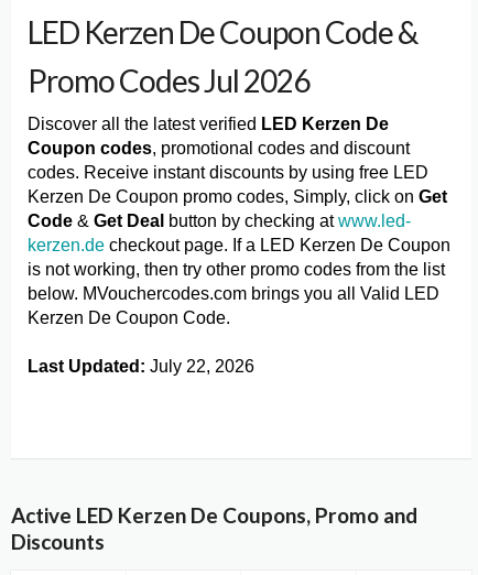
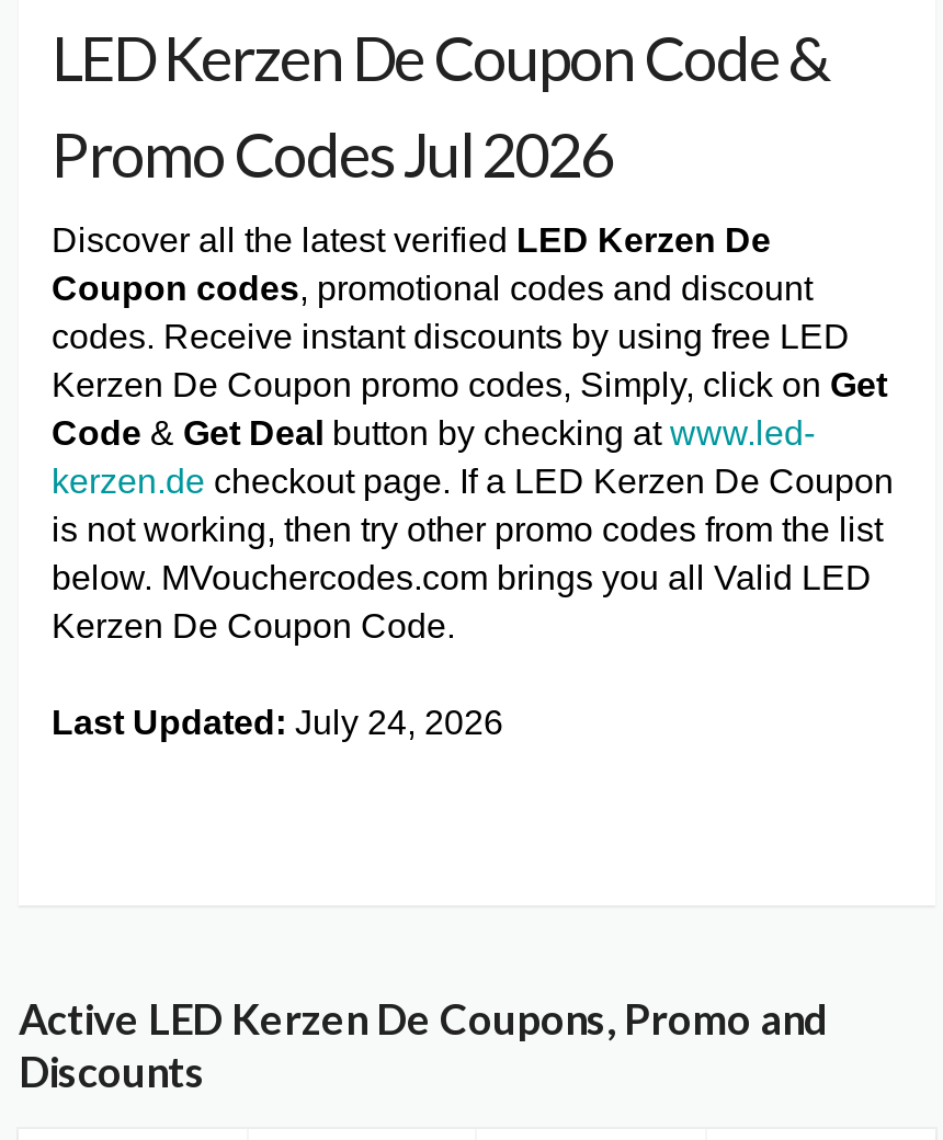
- Last Updated: July 22, 2026
+ Last Updated: July 24, 2026
